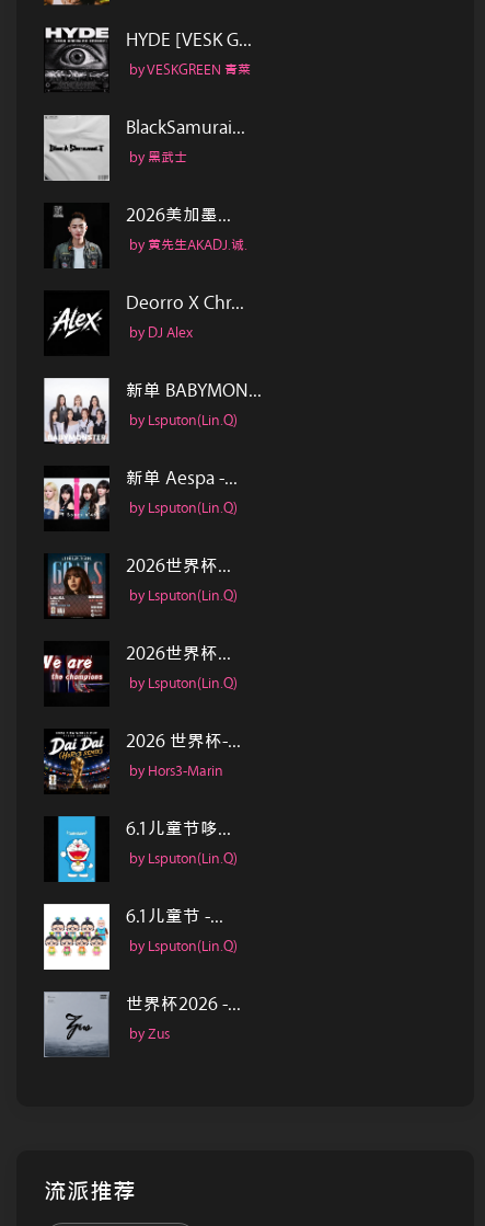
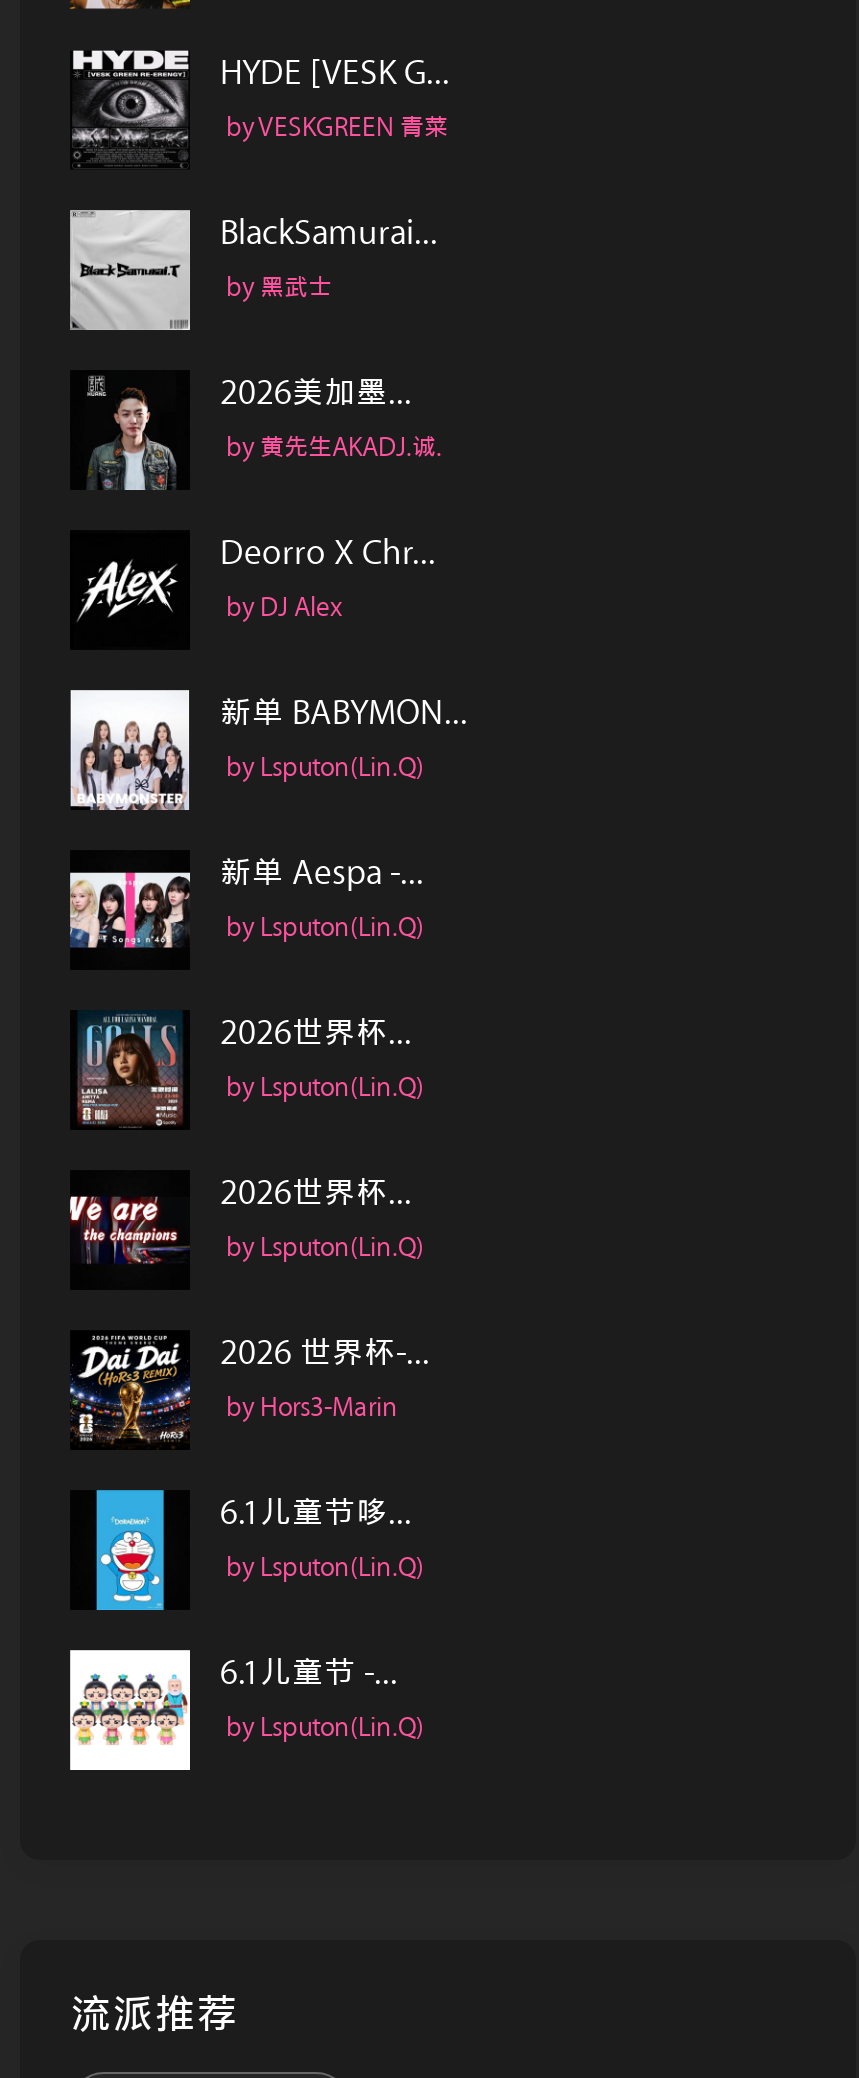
- [image]
- 世界杯2026 -...
- by Zus
